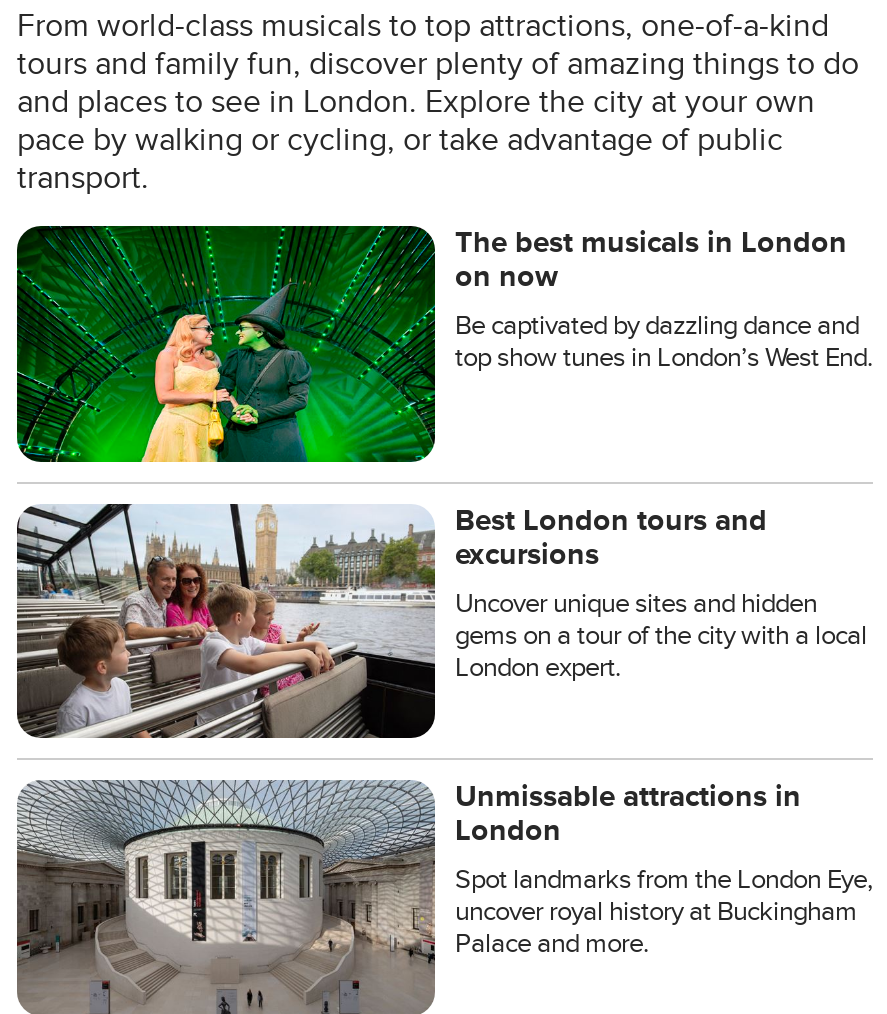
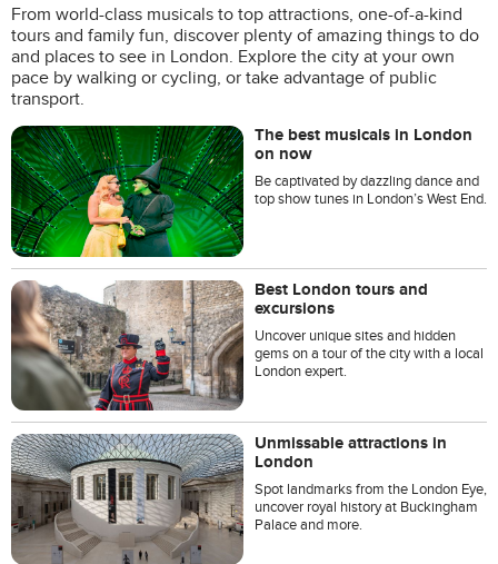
- [image]
+ [image]
